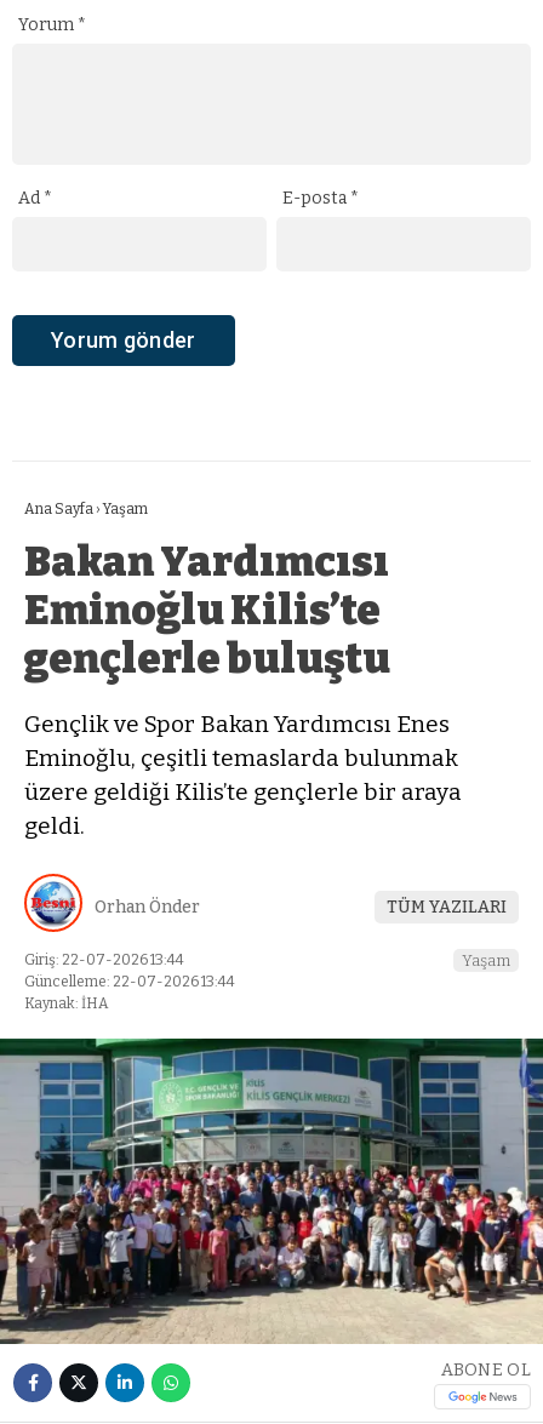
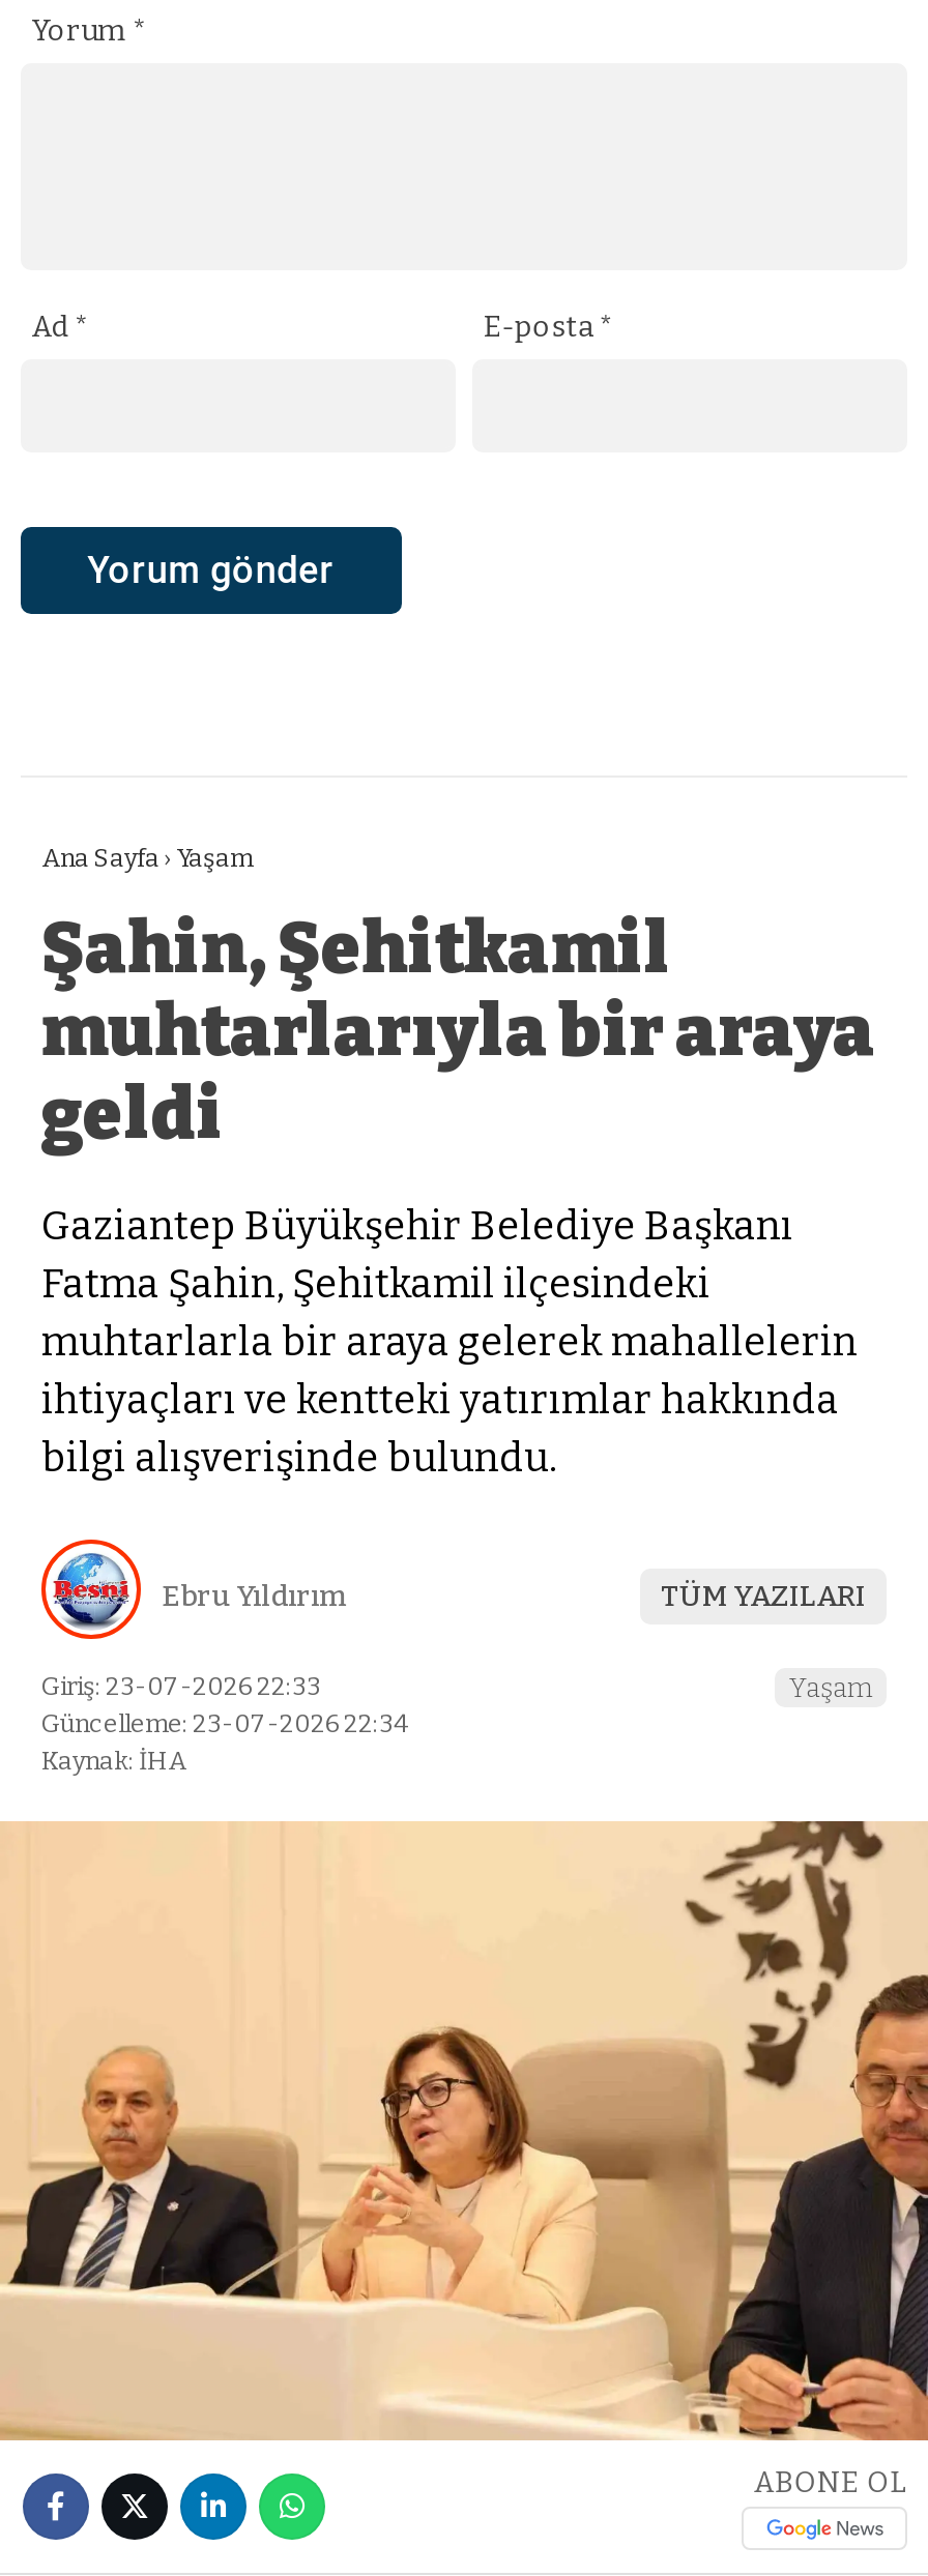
- Bakan Yardımcısı
- Eminoğlu Kilis’te
- gençlerle buluştu
+ Şahin, Şehitkamil
+ muhtarlarıyla bir araya
+ geldi

- Gençlik ve Spor Bakan Yardımcısı Enes
- Eminoğlu, çeşitli temaslarda bulunmak
- üzere geldiği Kilis’te gençlerle bir araya
- geldi.
+ Gaziantep Büyükşehir Belediye Başkanı
+ Fatma Şahin, Şehitkamil ilçesindeki
+ muhtarlarla bir araya gelerek mahallelerin
+ ihtiyaçları ve kentteki yatırımlar hakkında
+ bilgi alışverişinde bulundu.

- Orhan Önder
+ Ebru Yıldırım

- Giriş: 22-07-2026 13:44
+ Giriş: 23-07-2026 22:33

- Güncelleme: 22-07-2026 13:44
+ Güncelleme: 23-07-2026 22:34

- [image]
+ [image]
